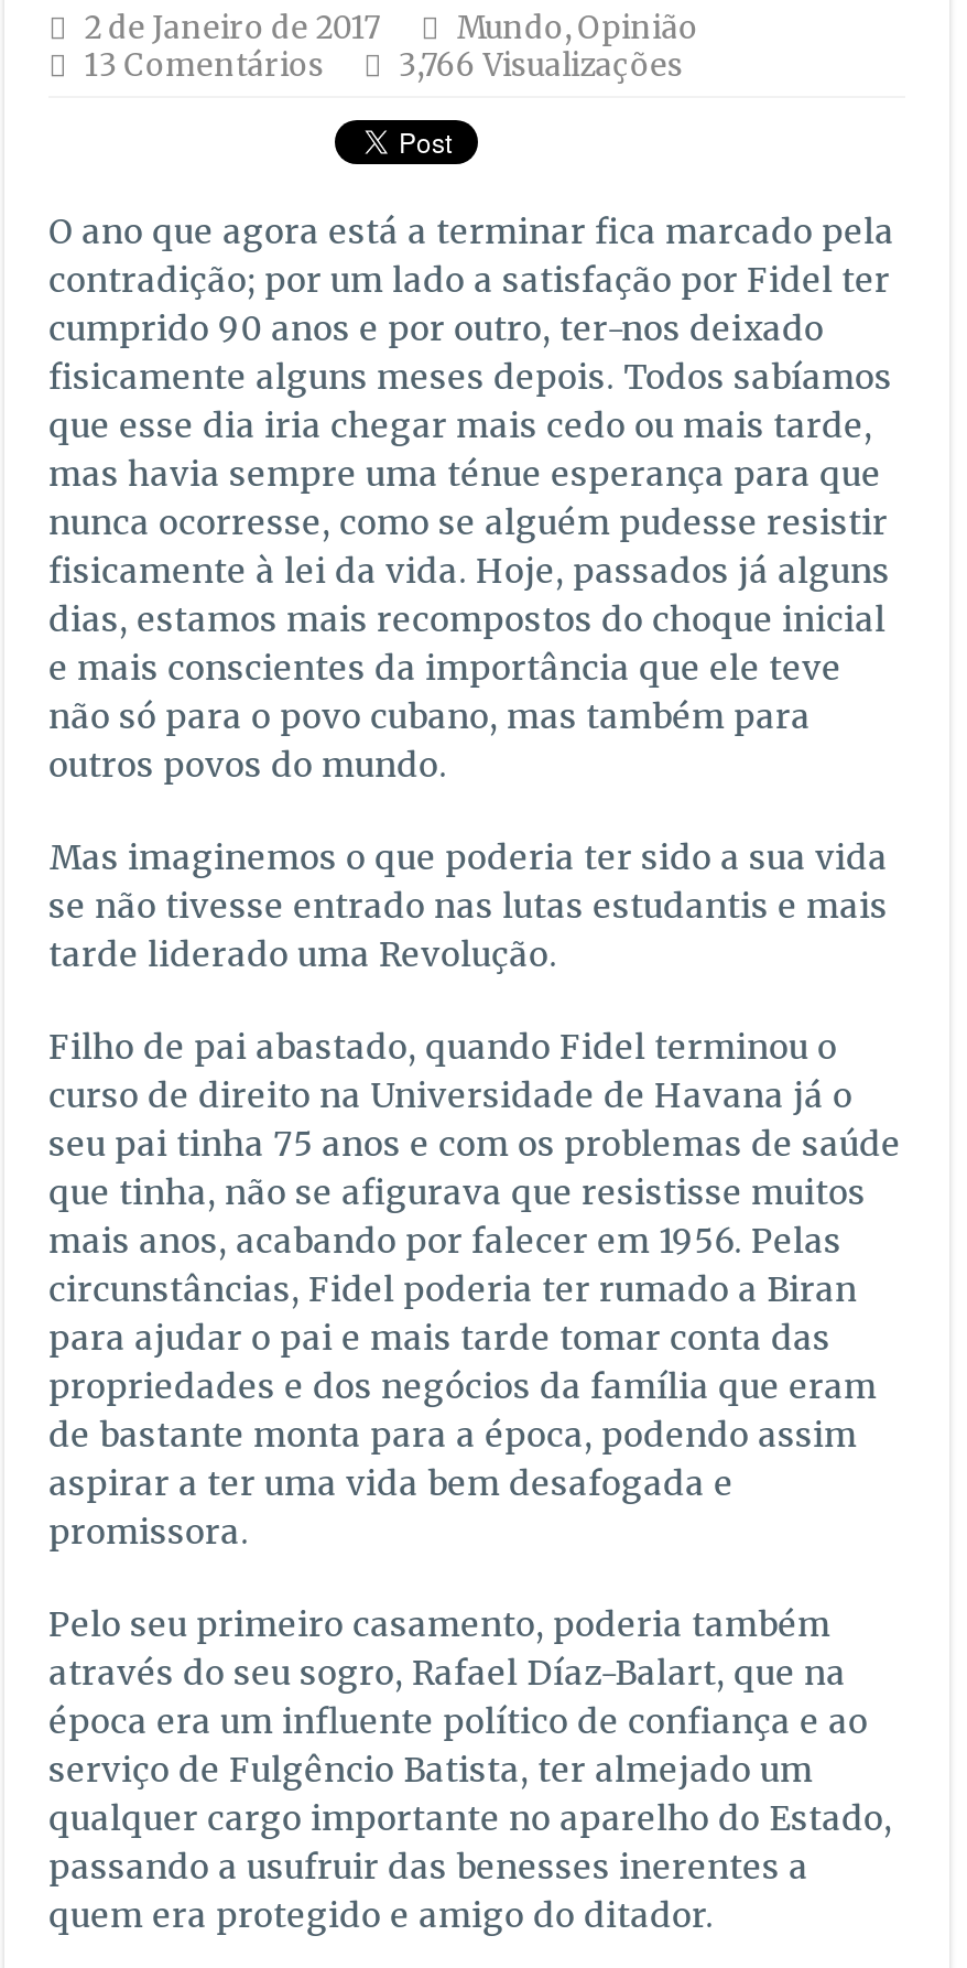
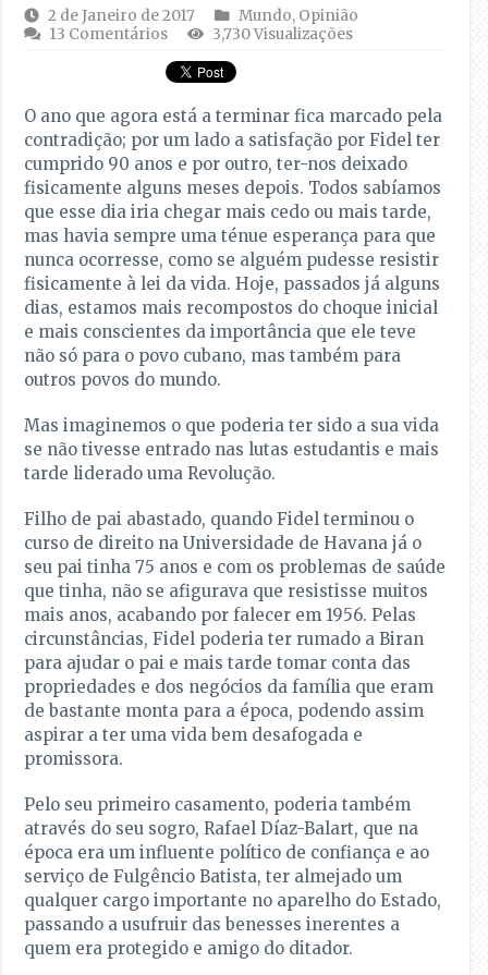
- 3,766 Visualizações
+ 3,730 Visualizações
